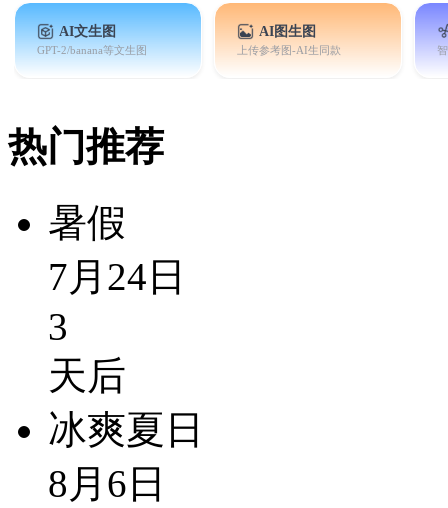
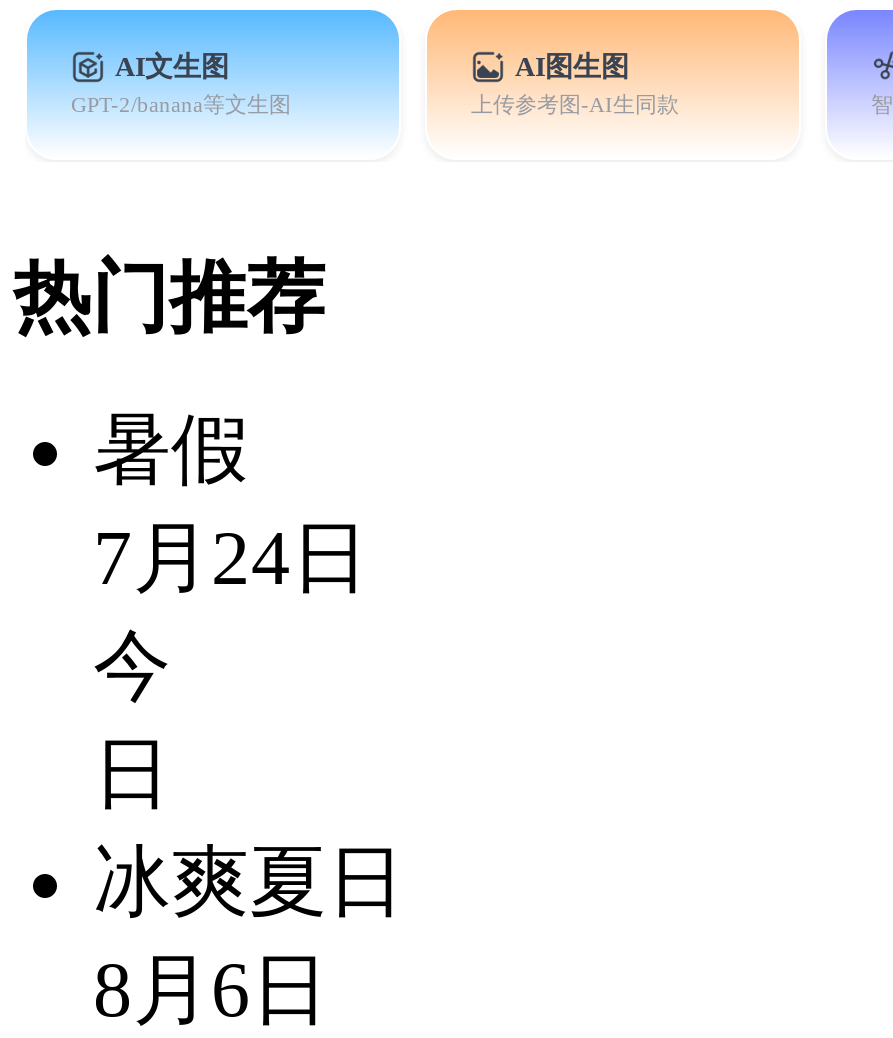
- 3
- 天后
+ 今
+ 日
